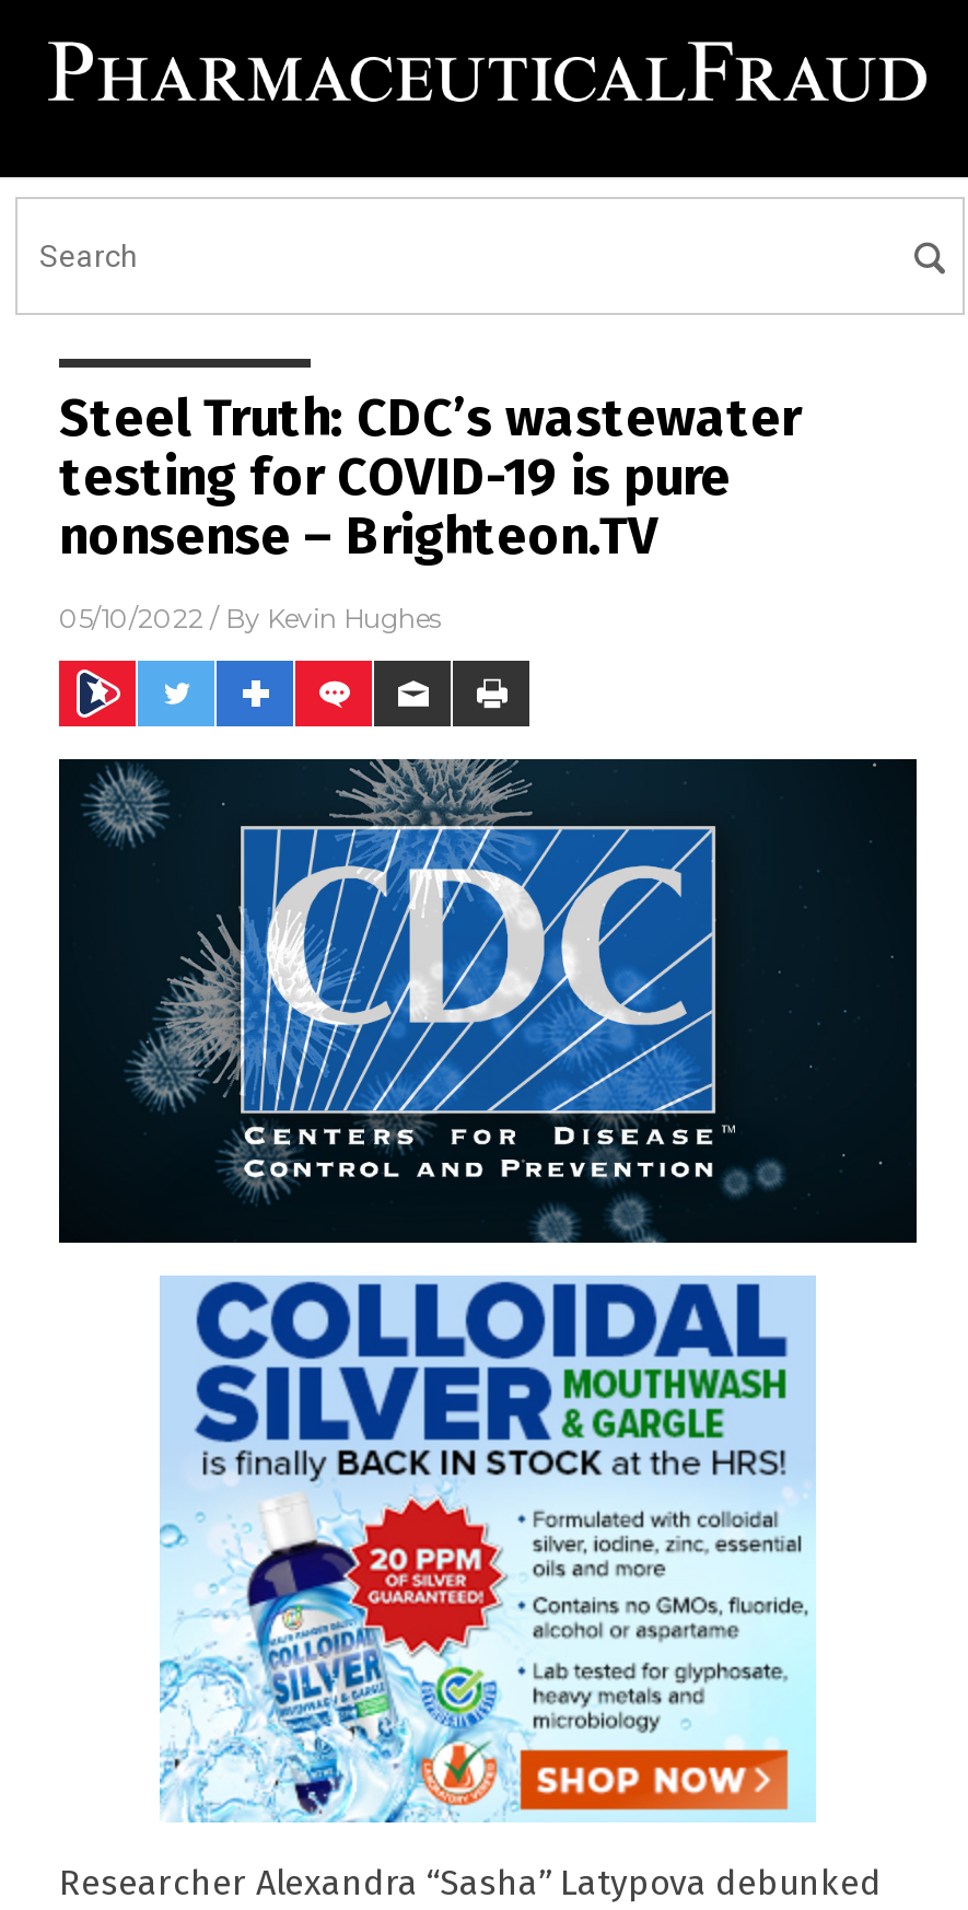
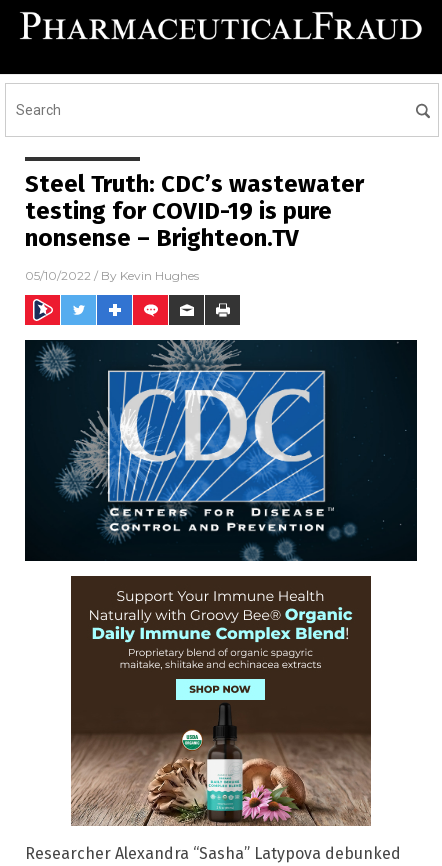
- [image]
+ [image]
